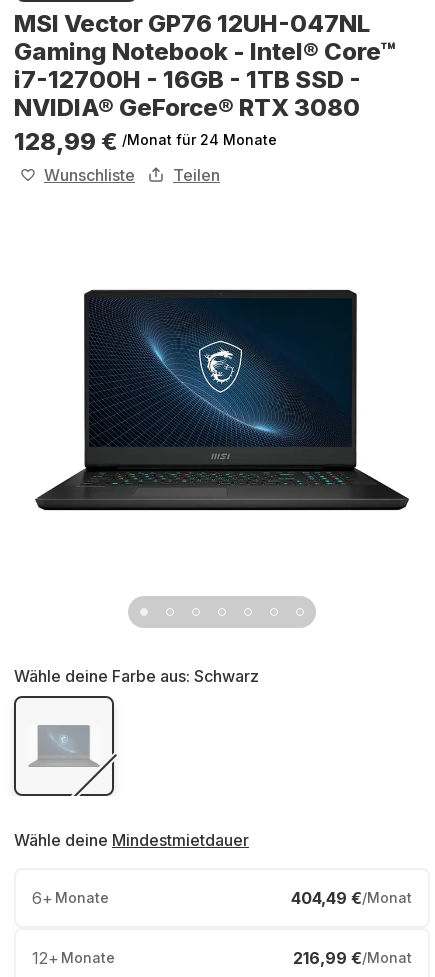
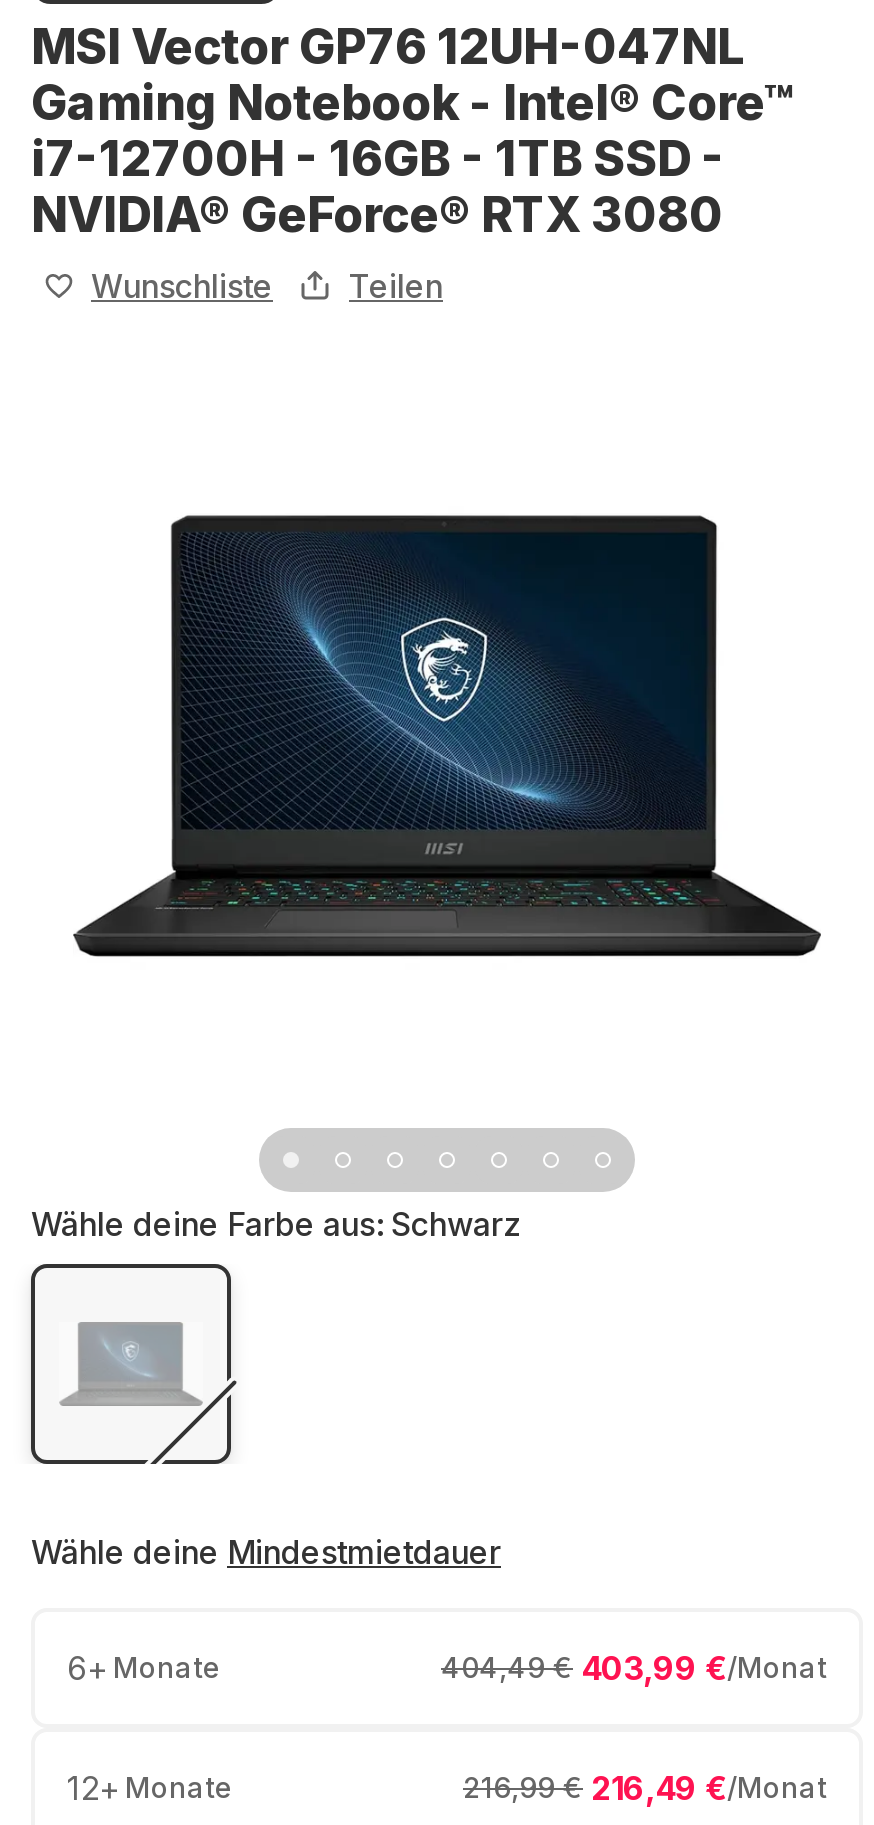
- 128,99 € /Monat für 24 Monate

- 404,49 €/Monat
+ 403,99 €/Monat
+ 404,49 €

- 216,99 €/Monat
+ 216,49 €/Monat
+ 216,99 €
